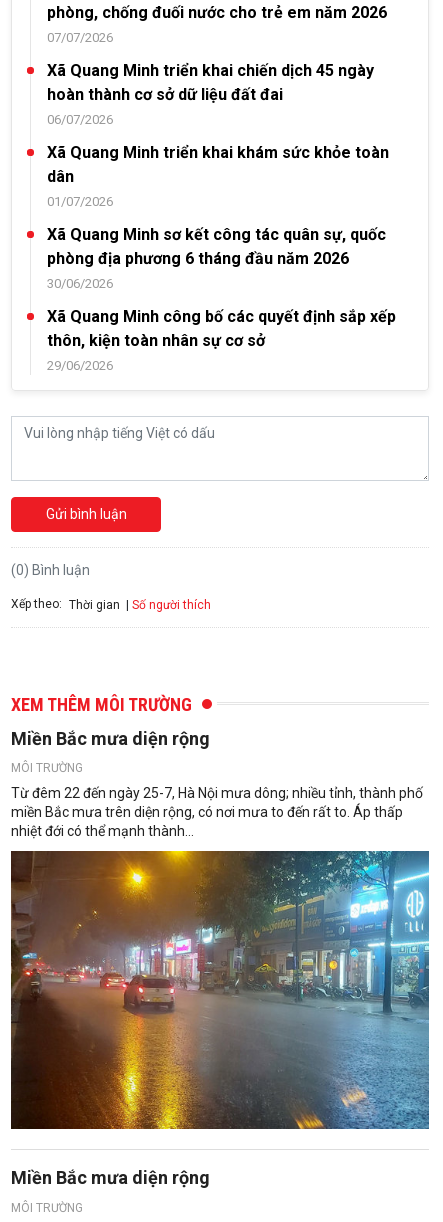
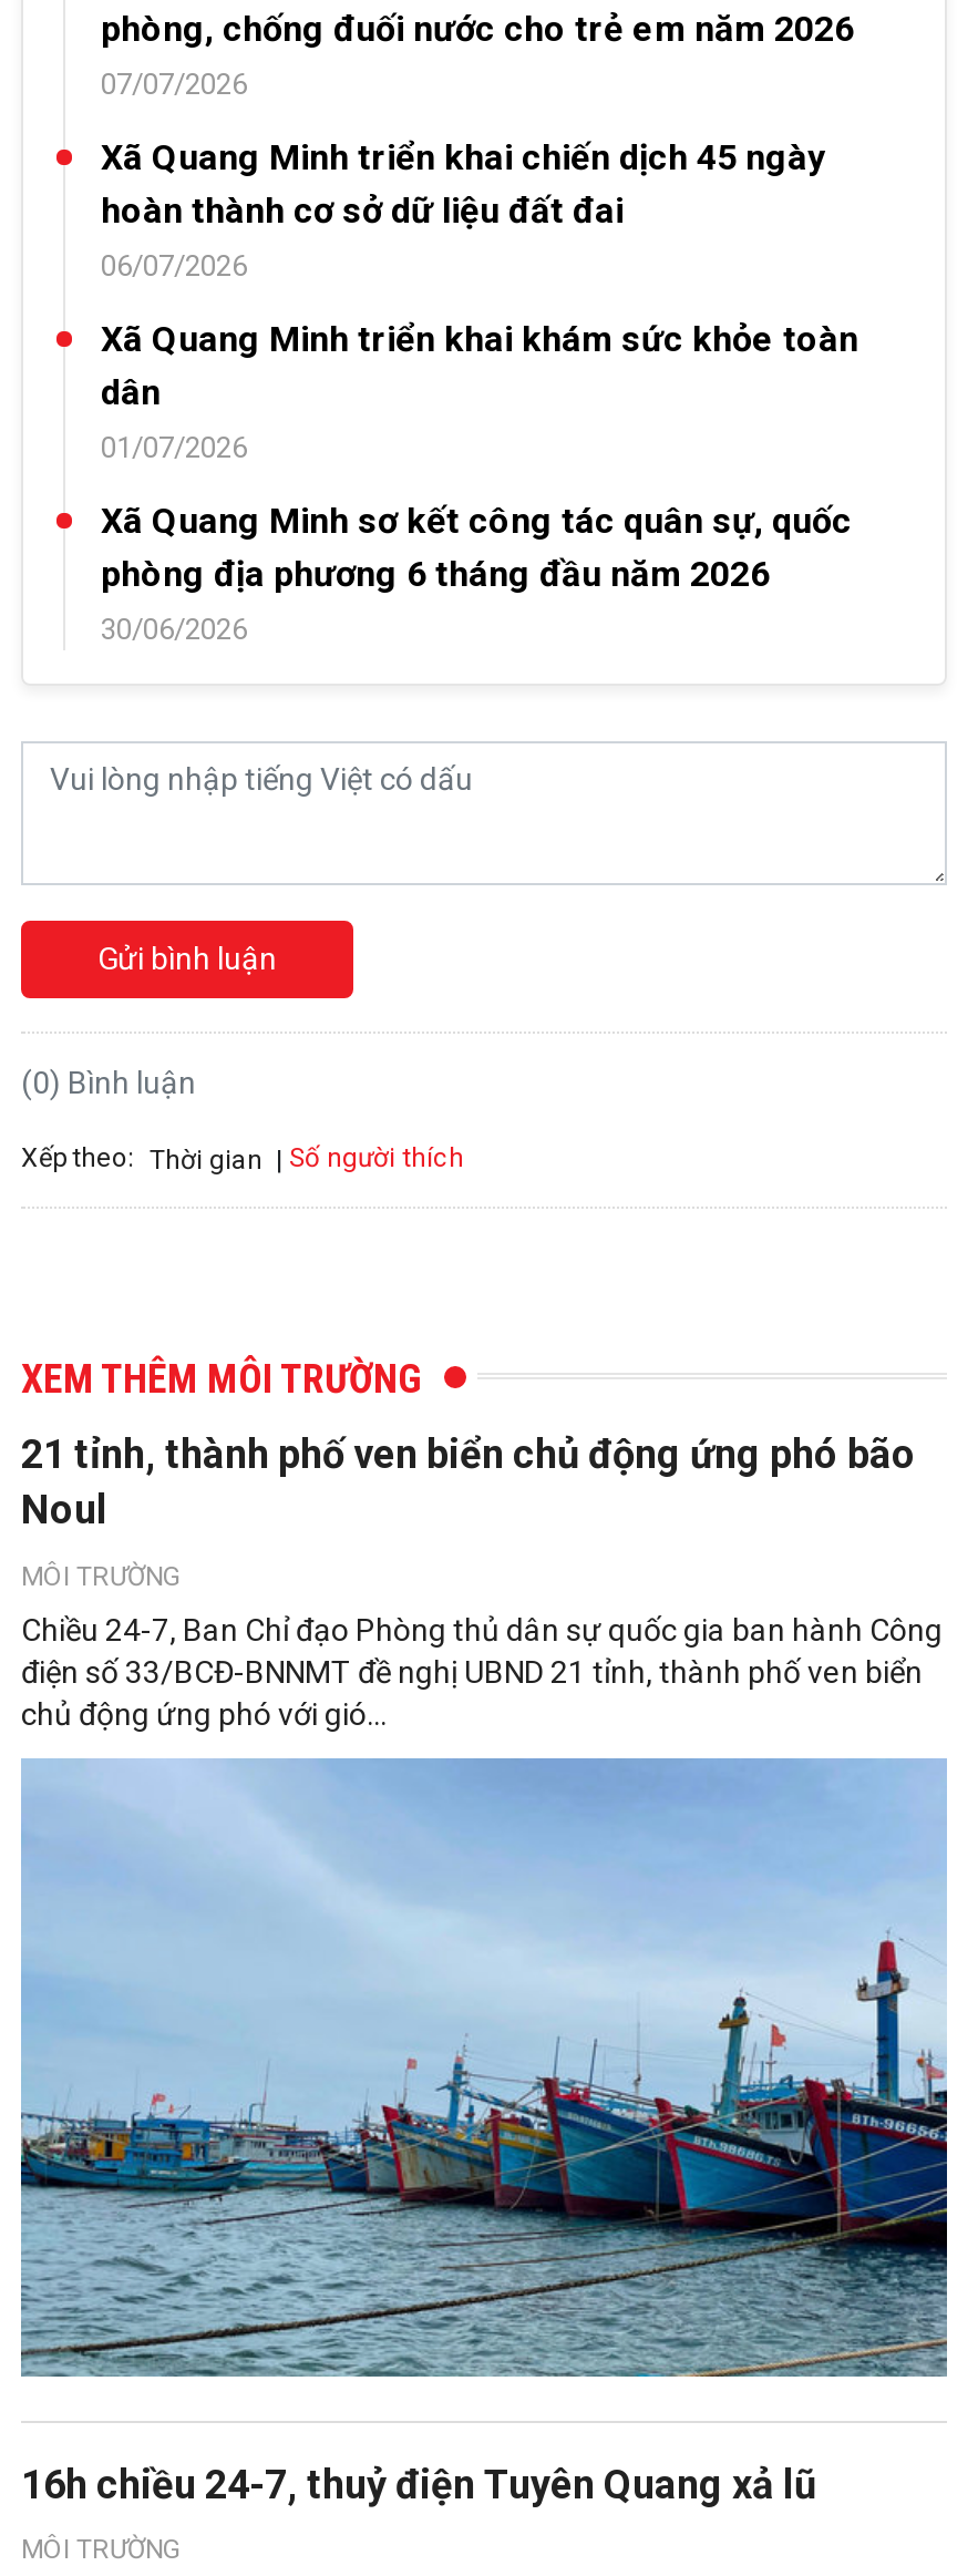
- Xã Quang Minh công bố các quyết định sắp xếp
- thôn, kiện toàn nhân sự cơ sở
- 29/06/2026

moved up: Gửi bình luận | (0) Bình luận | Xếp theo: Thời gian | Số người thích | XEM THÊM MÔI TRƯỜNG

- Miền Bắc mưa diện rộng
+ 21 tỉnh, thành phố ven biển chủ động ứng phó bão
+ Noul

- Từ đêm 22 đến ngày 25-7, Hà Nội mưa dông; nhiều tỉnh, thành phố
- miền Bắc mưa trên diện rộng, có nơi mưa to đến rất to. Áp thấp
- nhiệt đới có thể mạnh thành...
+ Chiều 24-7, Ban Chỉ đạo Phòng thủ dân sự quốc gia ban hành Công
+ điện số 33/BCĐ-BNNMT đề nghị UBND 21 tỉnh, thành phố ven biển
+ chủ động ứng phó với gió...

- [image]
- Miền Bắc mưa diện rộng
+ [image]
+ 16h chiều 24-7, thuỷ điện Tuyên Quang xả lũ
